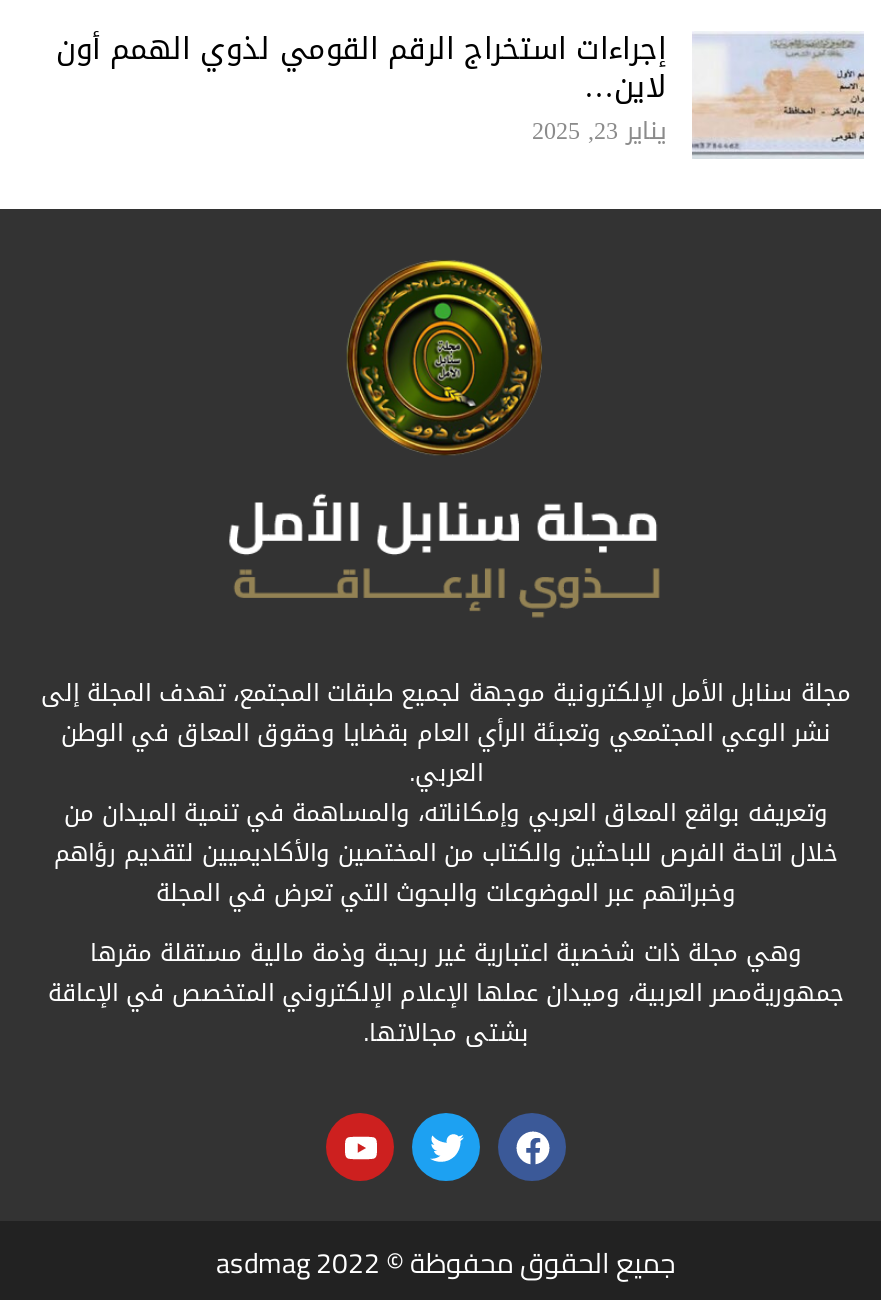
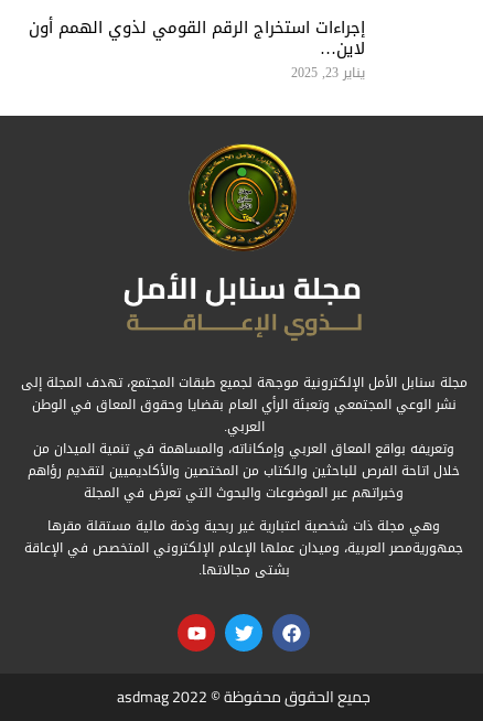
- [image]
